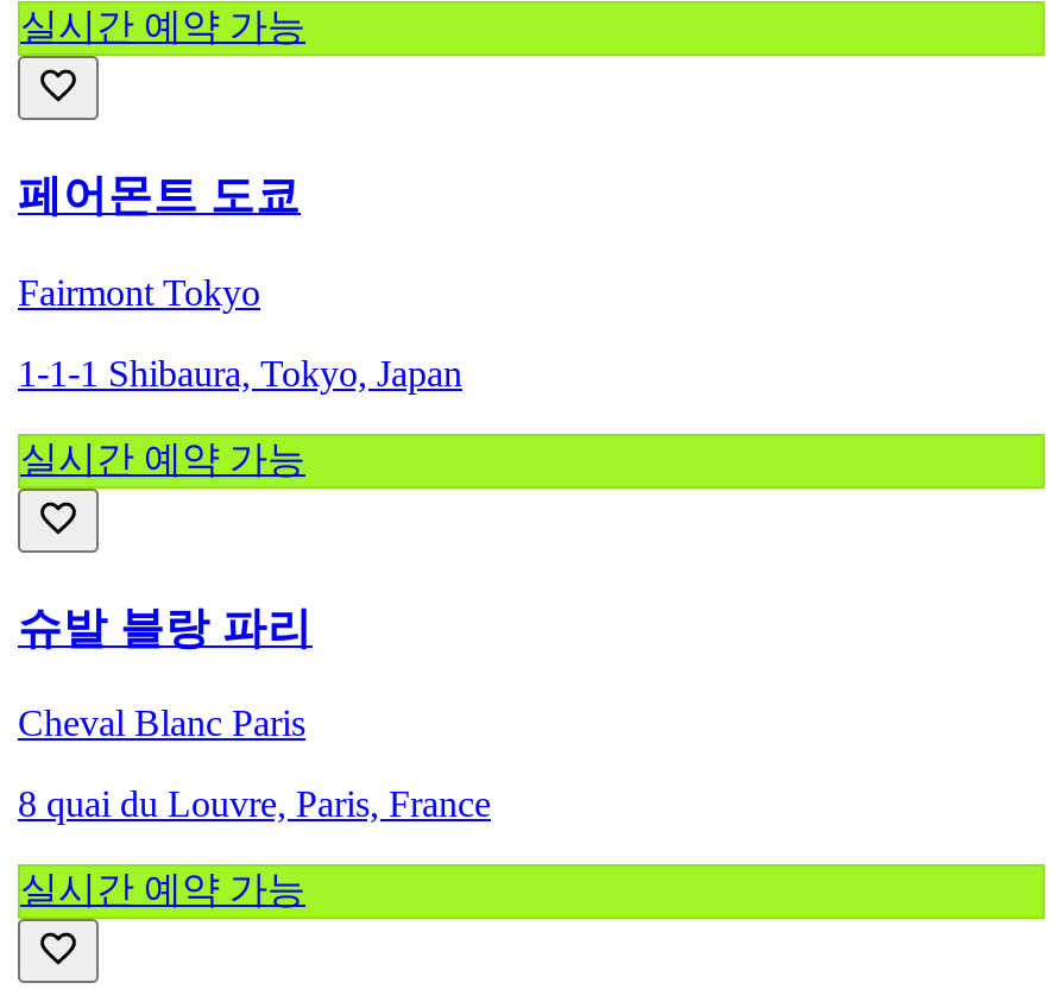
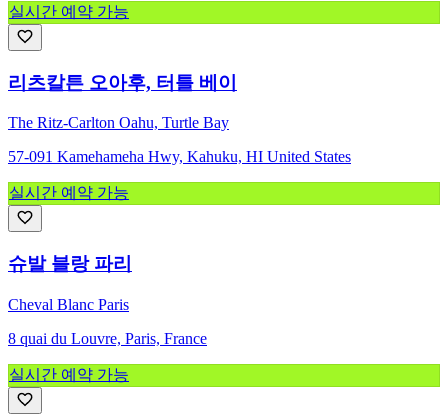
- 페어몬트 도쿄
+ 리츠칼튼 오아후, 터틀 베이

- Fairmont Tokyo
+ The Ritz-Carlton Oahu, Turtle Bay

- 1-1-1 Shibaura, Tokyo, Japan
+ 57-091 Kamehameha Hwy, Kahuku, HI United States
